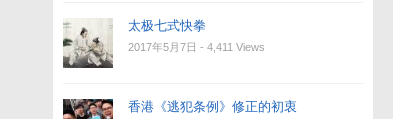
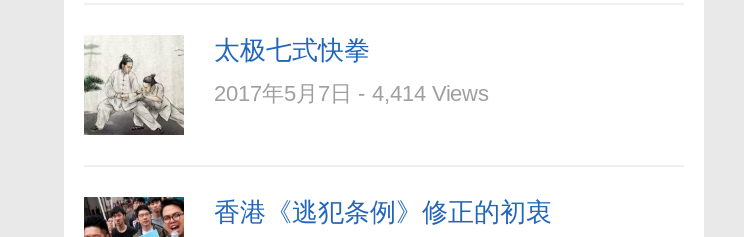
- 2017年5月7日 - 4,411 Views
+ 2017年5月7日 - 4,414 Views
